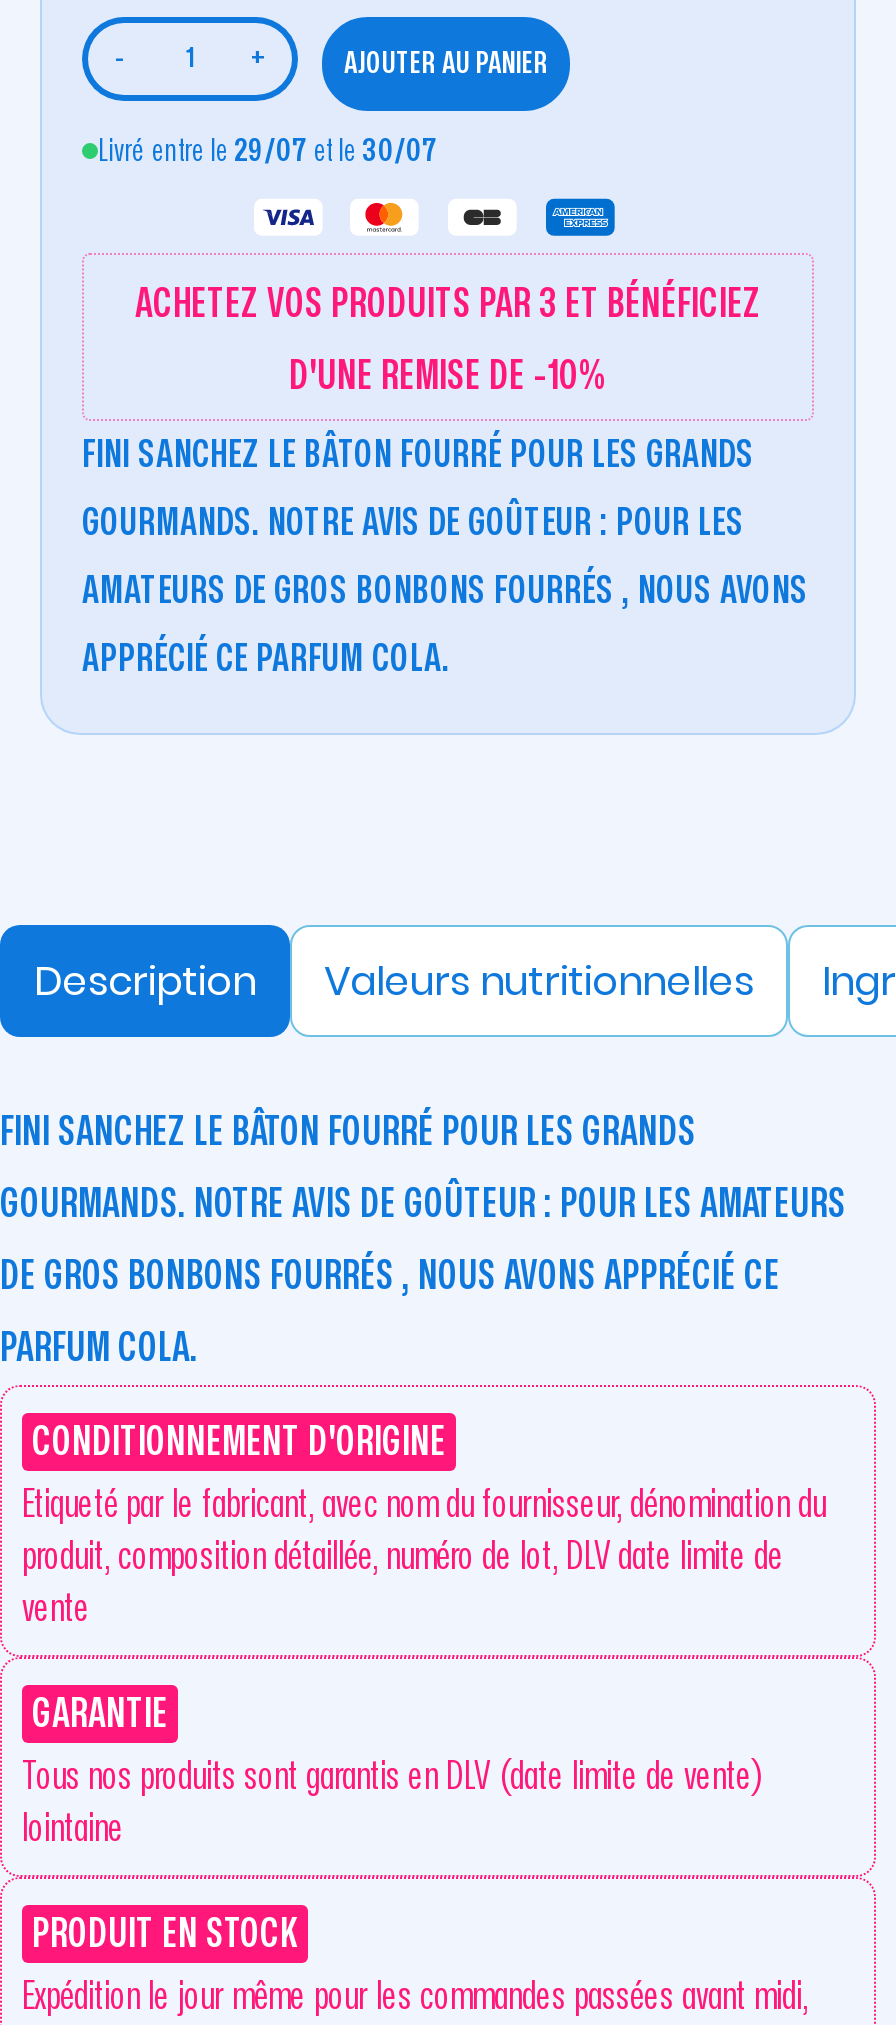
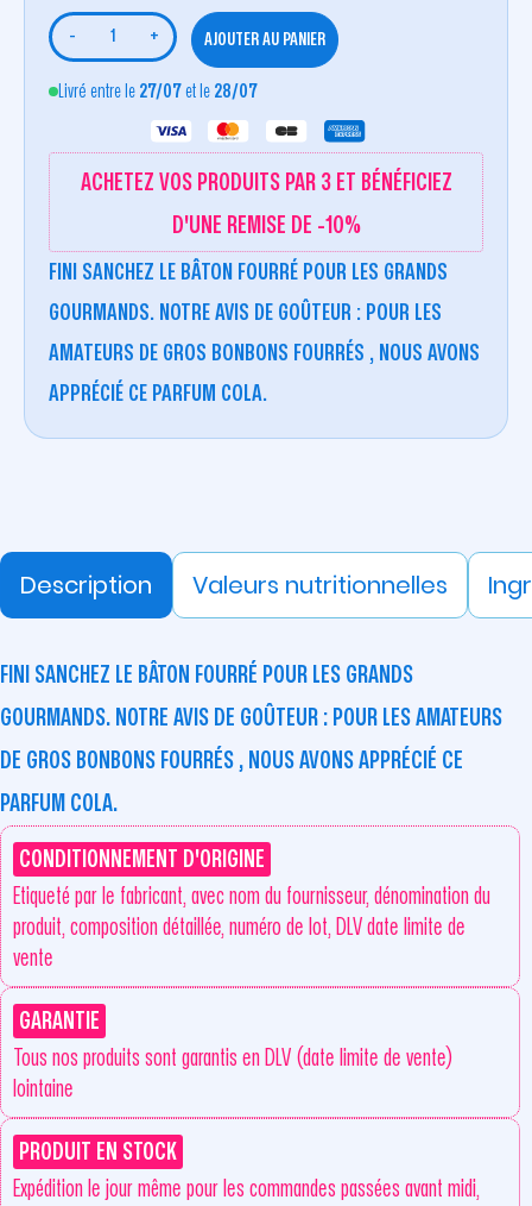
- Livré entre le 29/07 et le 30/07
+ Livré entre le 27/07 et le 28/07
